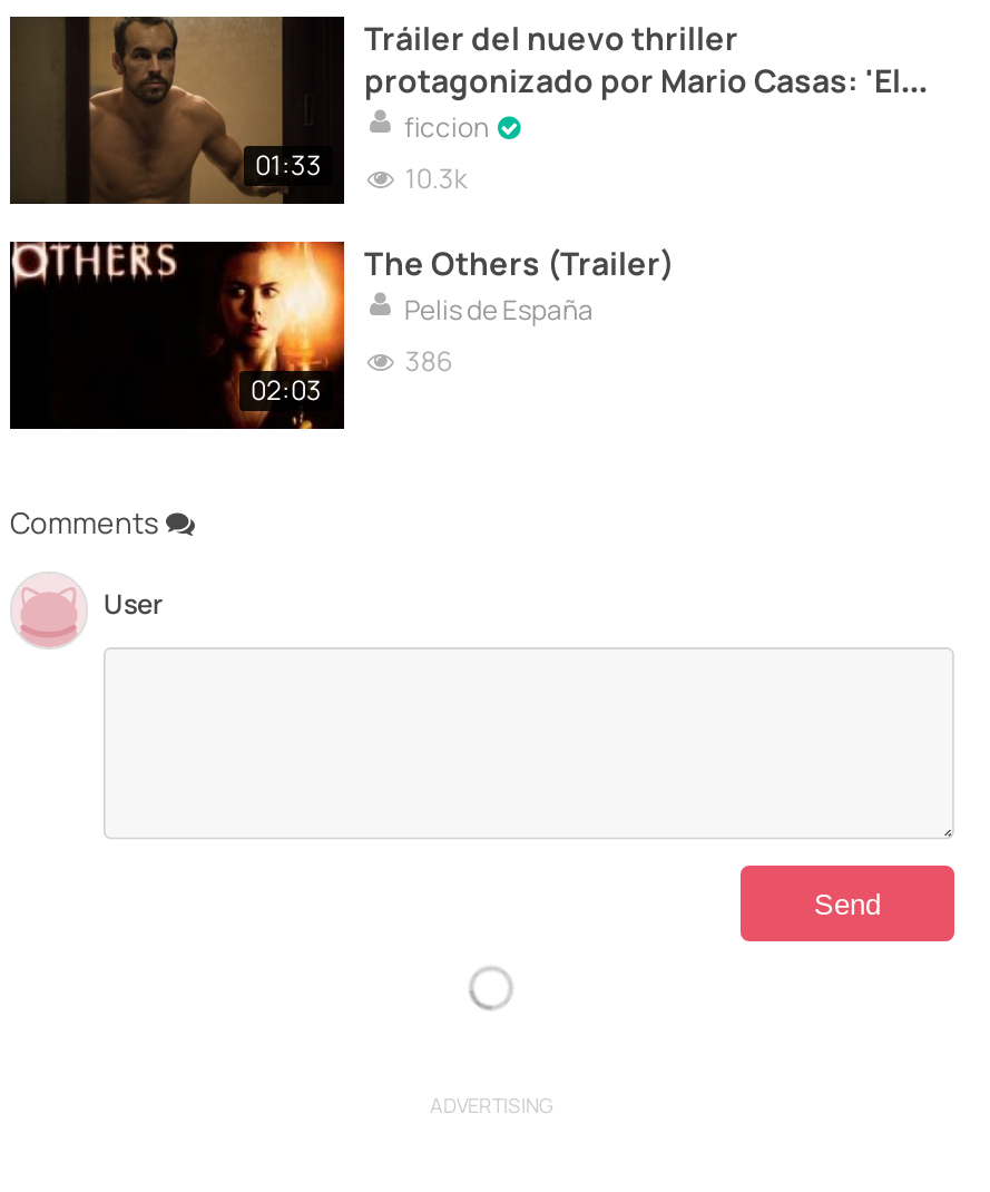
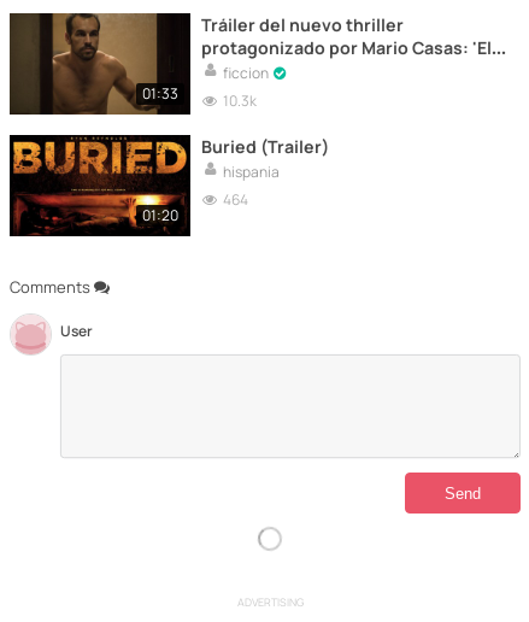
- [image]
- 02:03
+ [image]
+ 01:20

- The Others (Trailer)
- Pelis de España
- 386
+ Buried (Trailer)
+ hispania
+ 464
